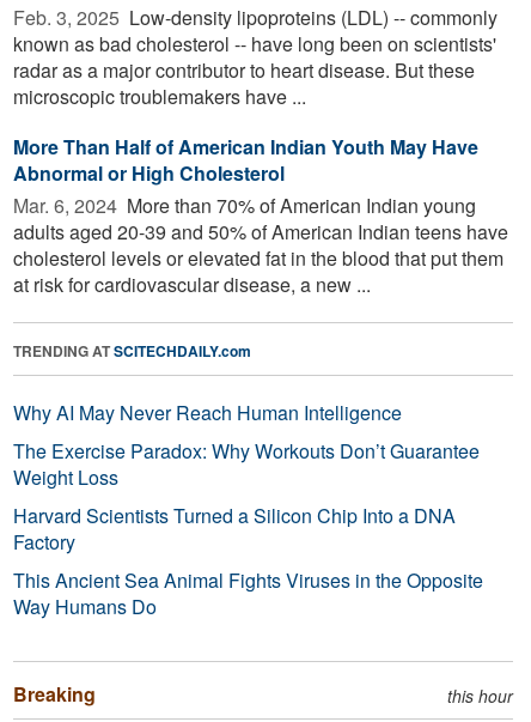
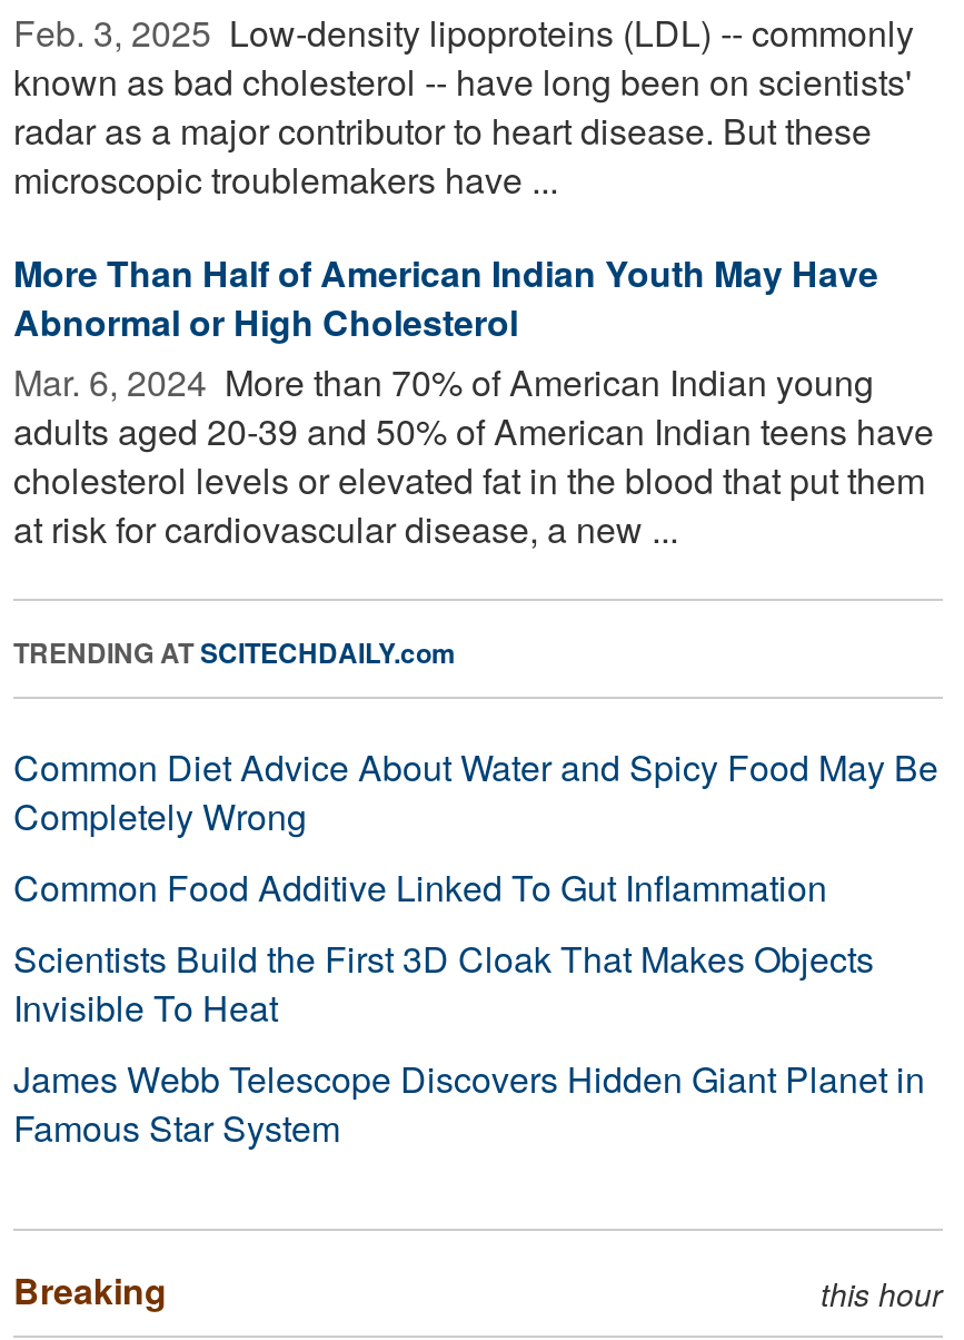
- Why AI May Never Reach Human Intelligence
- The Exercise Paradox: Why Workouts Don’t Guarantee
- Weight Loss
- Harvard Scientists Turned a Silicon Chip Into a DNA
- Factory
- This Ancient Sea Animal Fights Viruses in the Opposite
- Way Humans Do
+ Common Diet Advice About Water and Spicy Food May Be
+ Completely Wrong
+ Common Food Additive Linked To Gut Inflammation
+ Scientists Build the First 3D Cloak That Makes Objects
+ Invisible To Heat
+ James Webb Telescope Discovers Hidden Giant Planet in
+ Famous Star System
